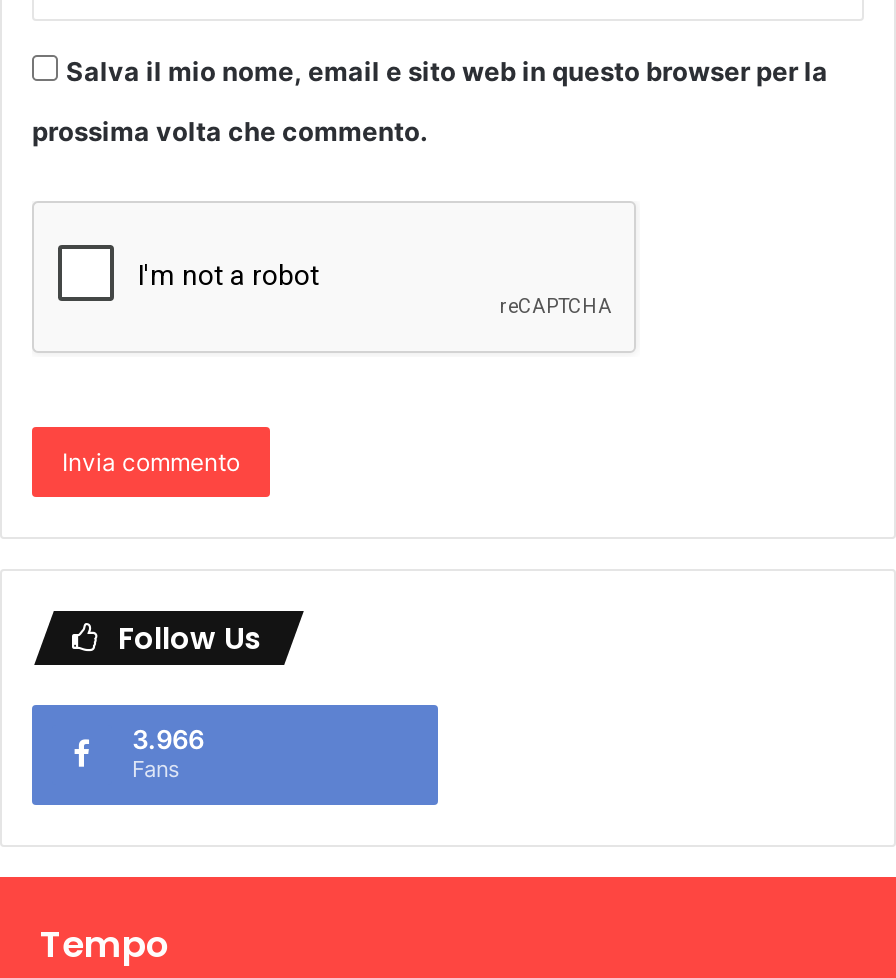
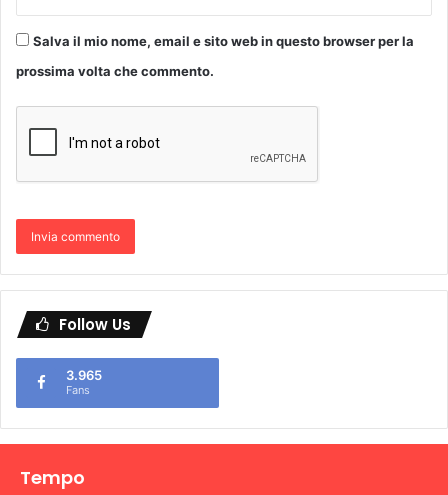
- 3.966
+ 3.965
